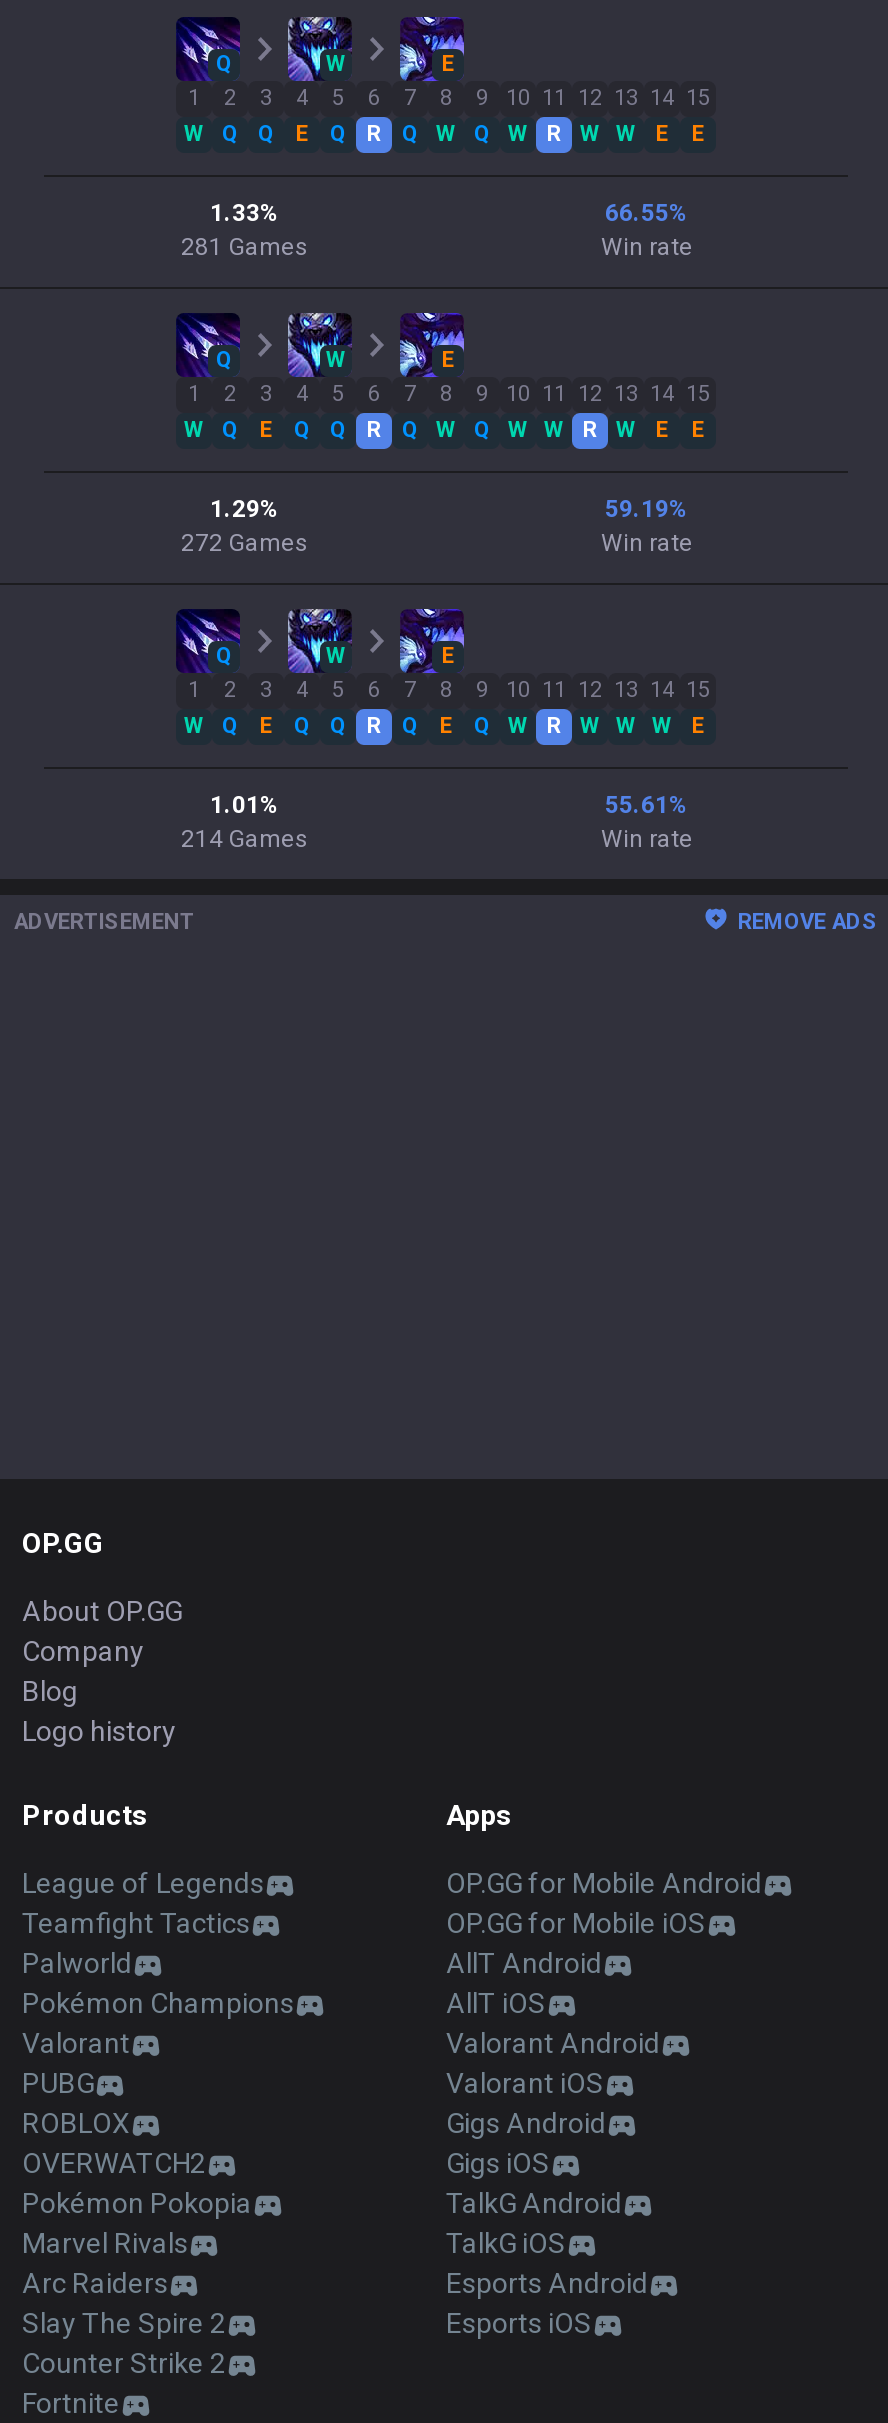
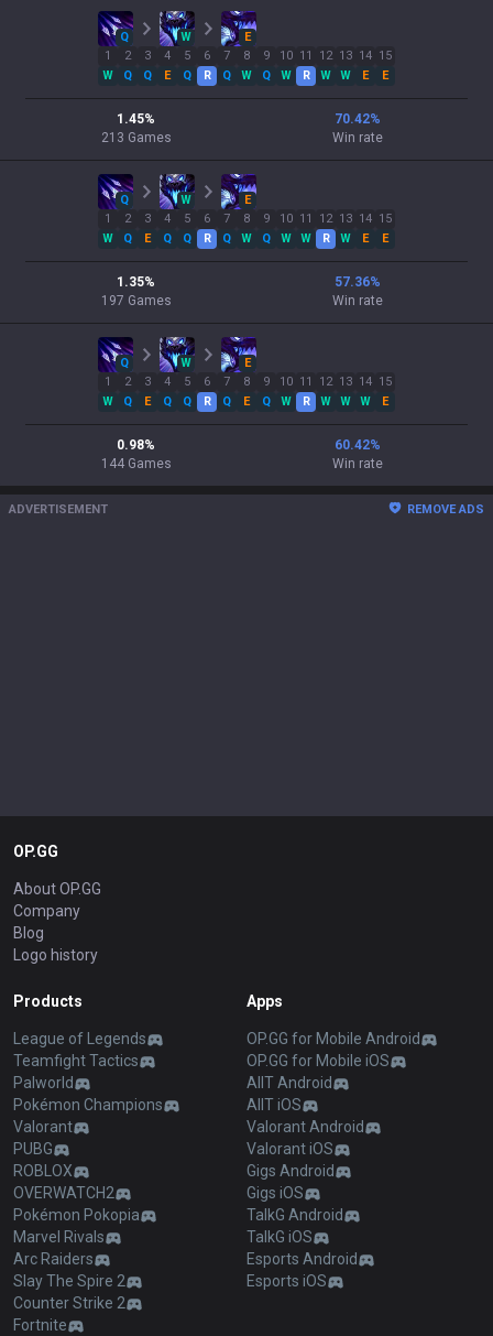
- 1.33%
+ 1.45%

- 66.55%
+ 70.42%

- 281 Games
+ 213 Games

- 1.29%
+ 1.35%

- 59.19%
+ 57.36%

- 272 Games
+ 197 Games

- 1.01%
+ 0.98%

- 55.61%
+ 60.42%

- 214 Games
+ 144 Games
